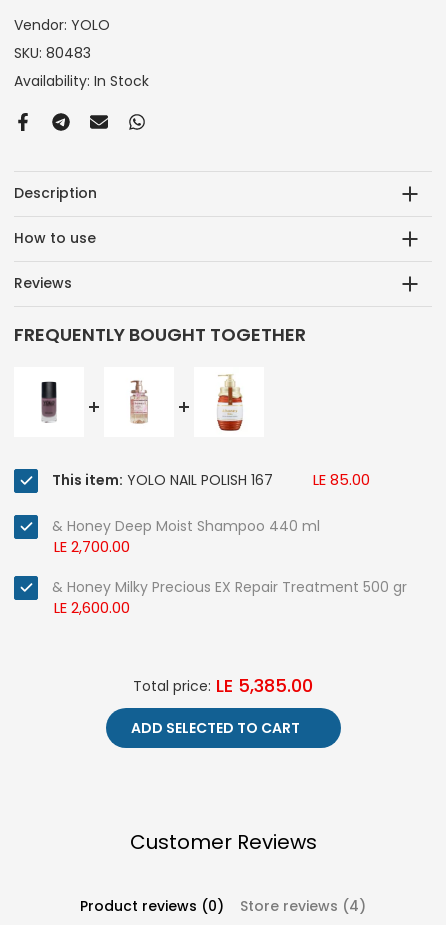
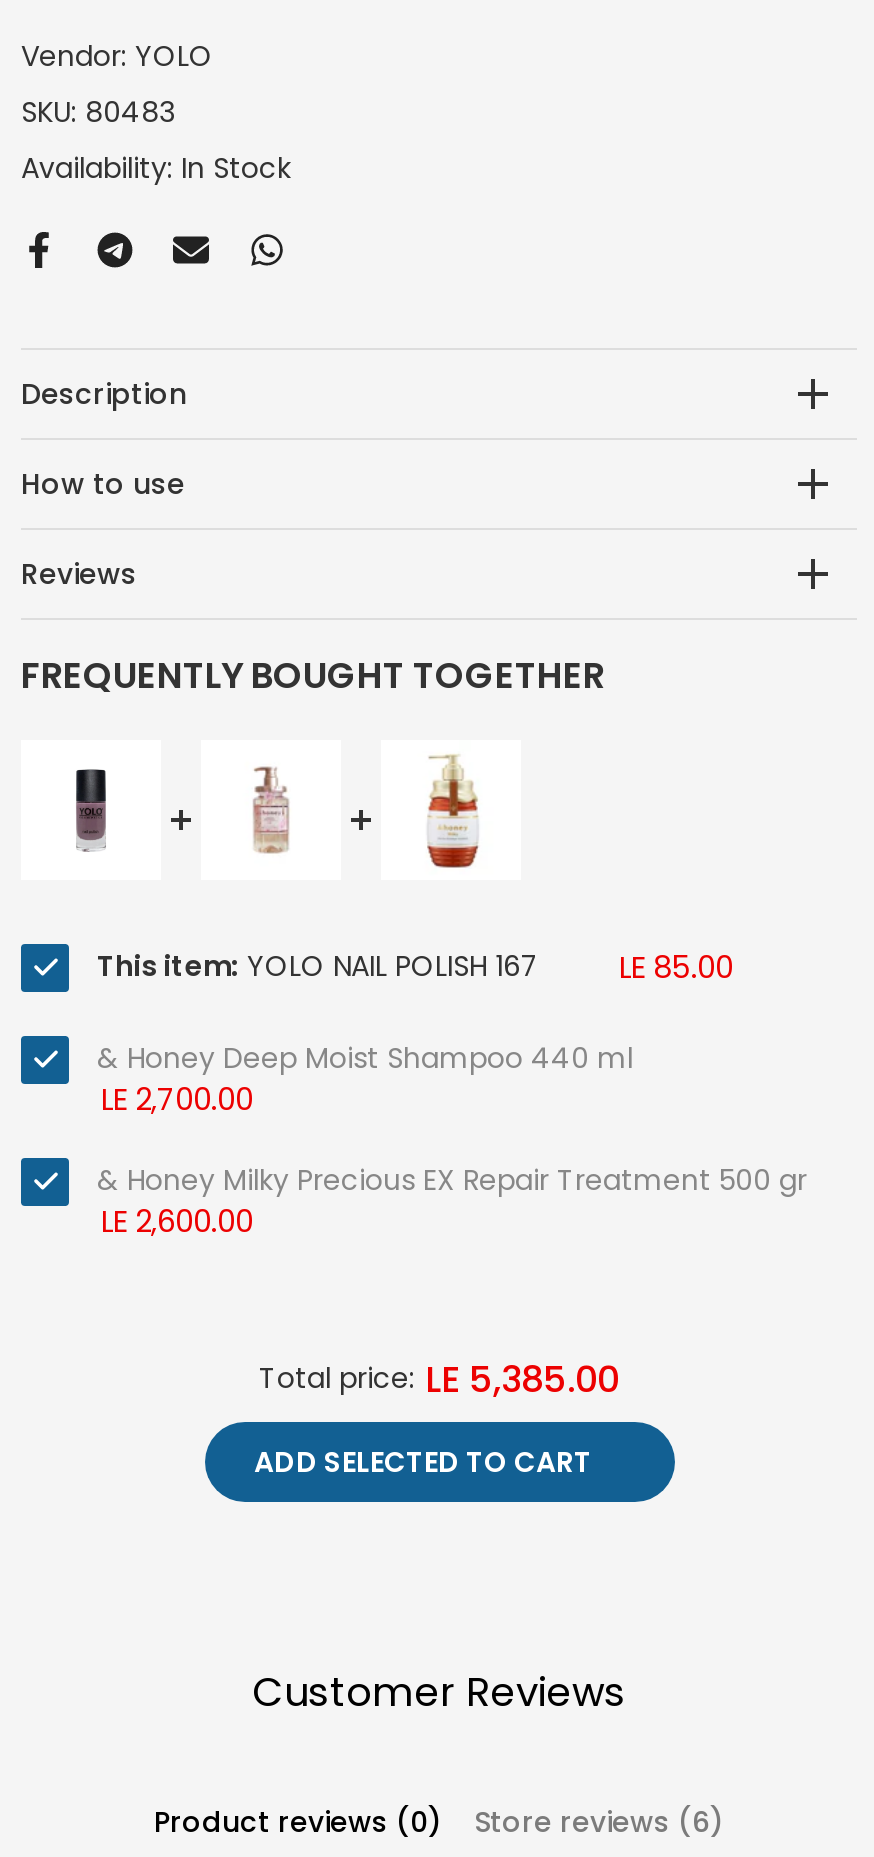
- Store reviews (4)
+ Store reviews (6)
